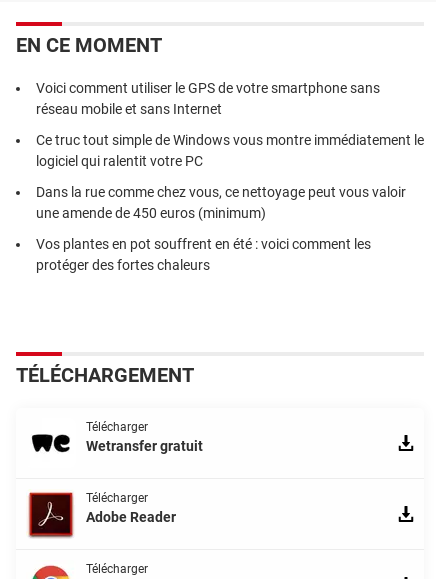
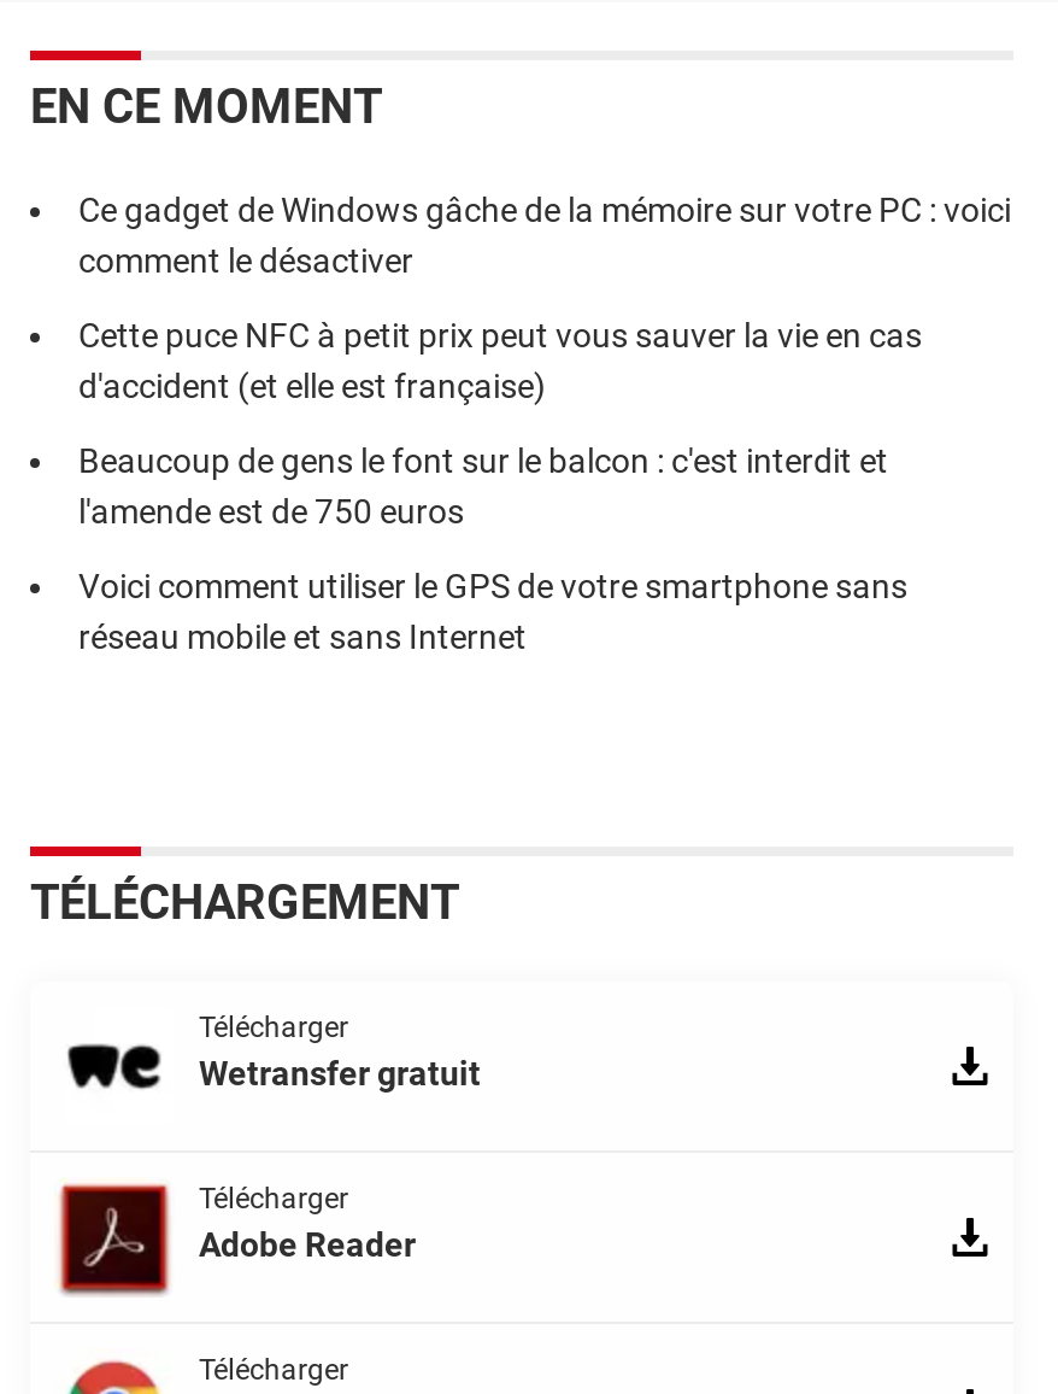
+ Ce gadget de Windows gâche de la mémoire sur votre PC : voici
+ comment le désactiver
+ Cette puce NFC à petit prix peut vous sauver la vie en cas
+ d'accident (et elle est française)
+ Beaucoup de gens le font sur le balcon : c'est interdit et
+ l'amende est de 750 euros

moved down: Voici comment utiliser le GPS de votre smartphone sans | réseau mobile et sans Internet

- Ce truc tout simple de Windows vous montre immédiatement le
- logiciel qui ralentit votre PC
- Dans la rue comme chez vous, ce nettoyage peut vous valoir
- une amende de 450 euros (minimum)
- Vos plantes en pot souffrent en été : voici comment les
- protéger des fortes chaleurs
